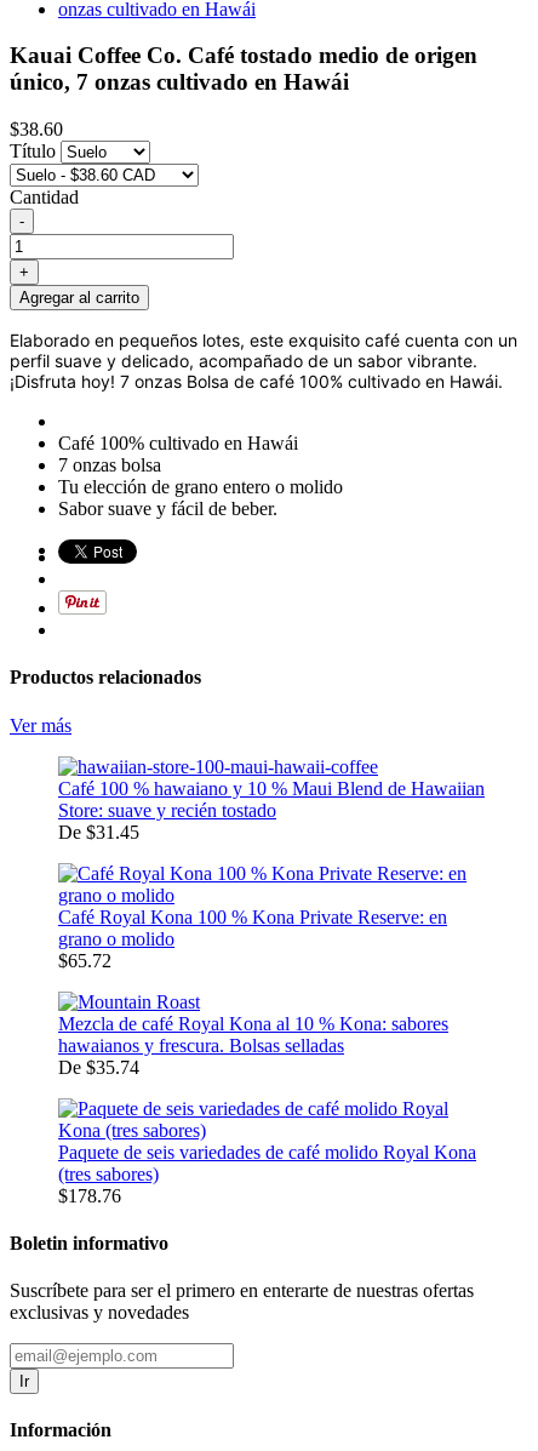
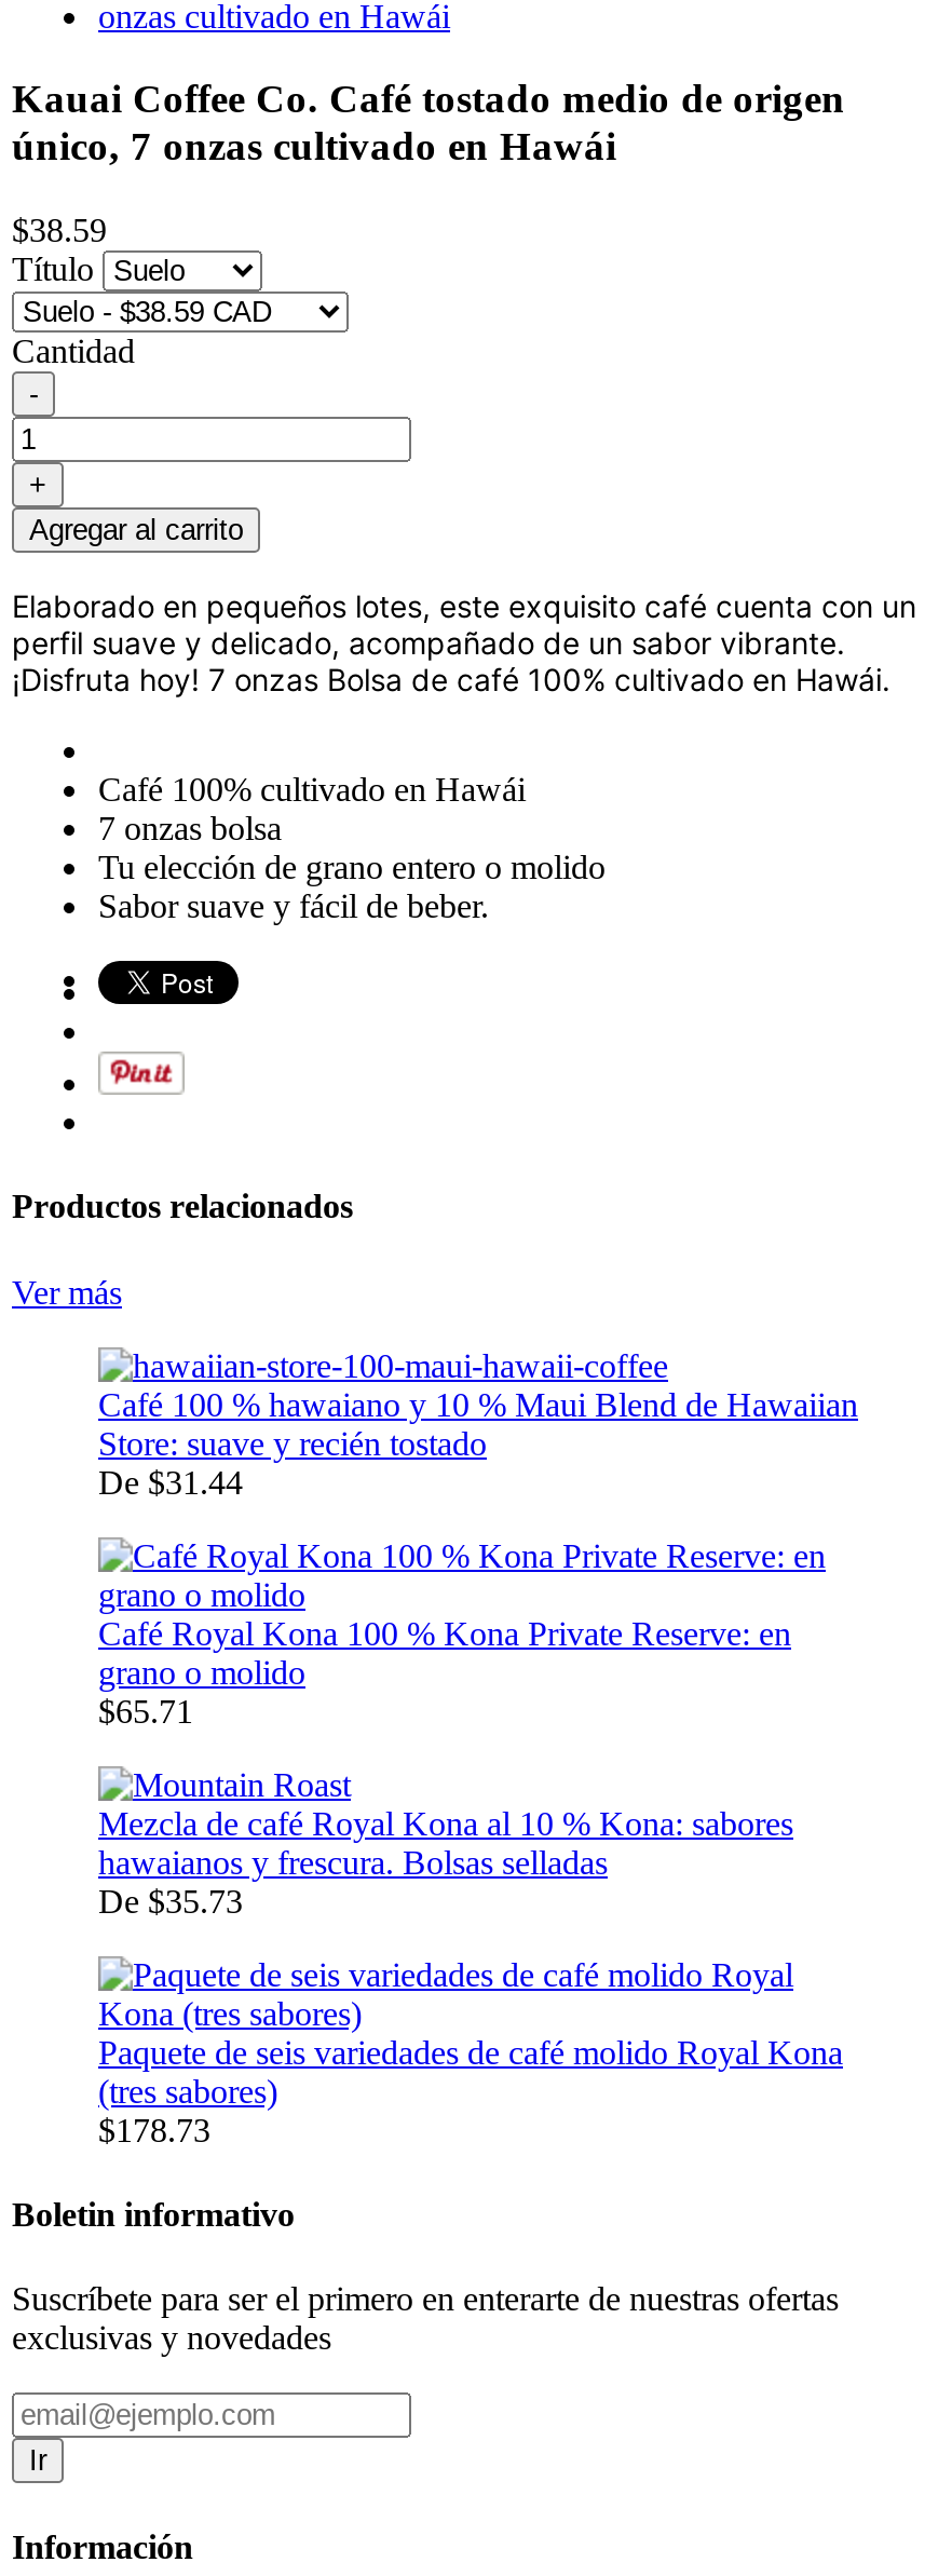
- $38.60
+ $38.59

- De $31.45
+ De $31.44

- $65.72
+ $65.71

- De $35.74
+ De $35.73

- $178.76
+ $178.73
